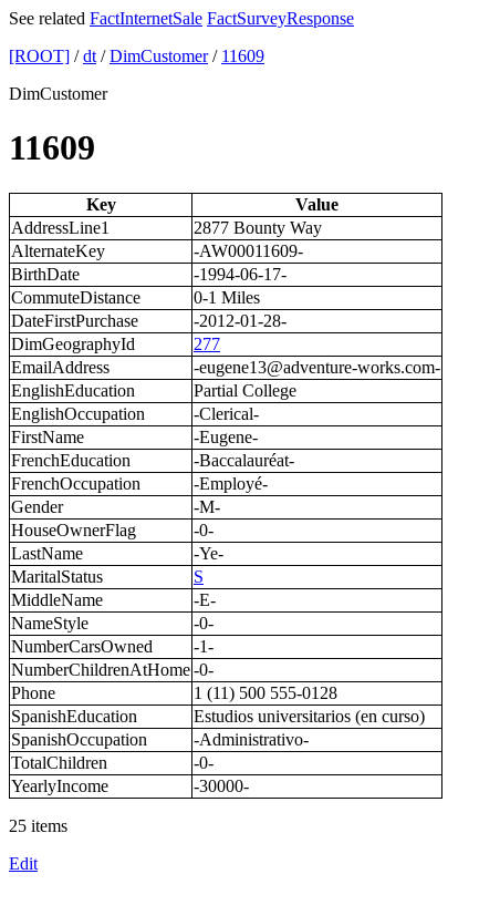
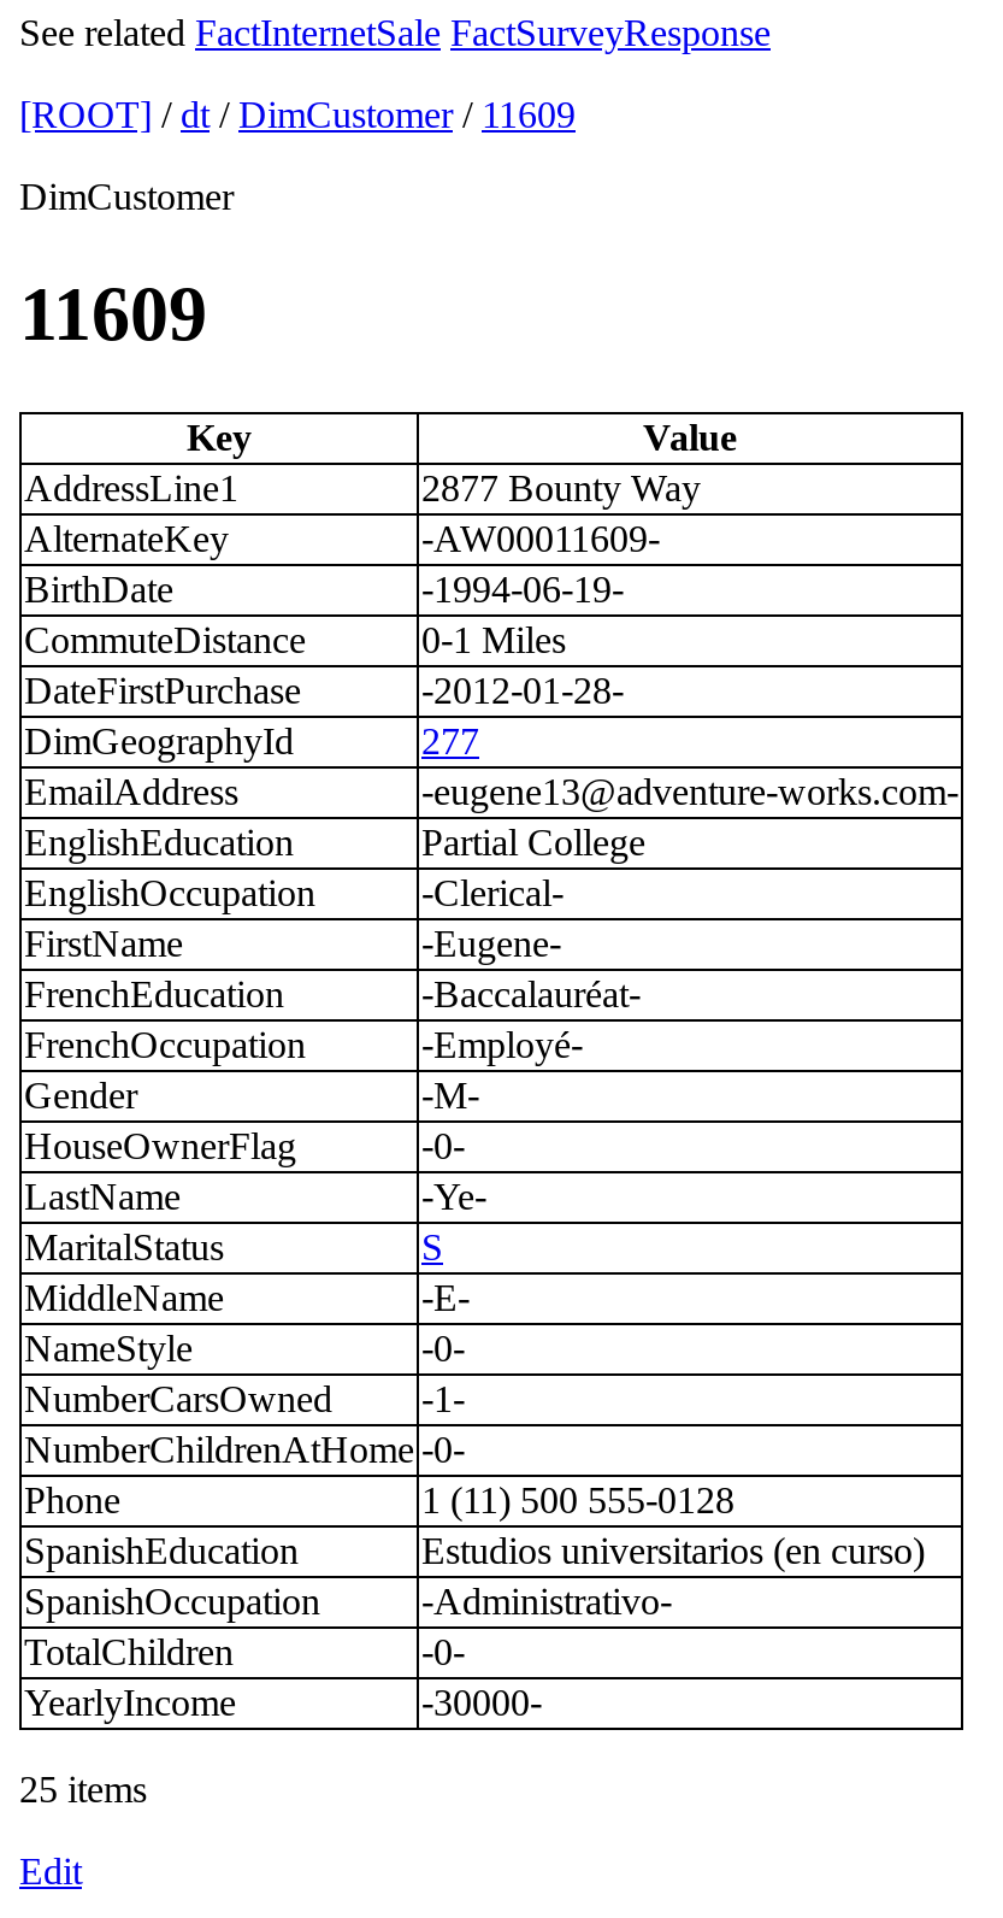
- -1994-06-17-
+ -1994-06-19-
